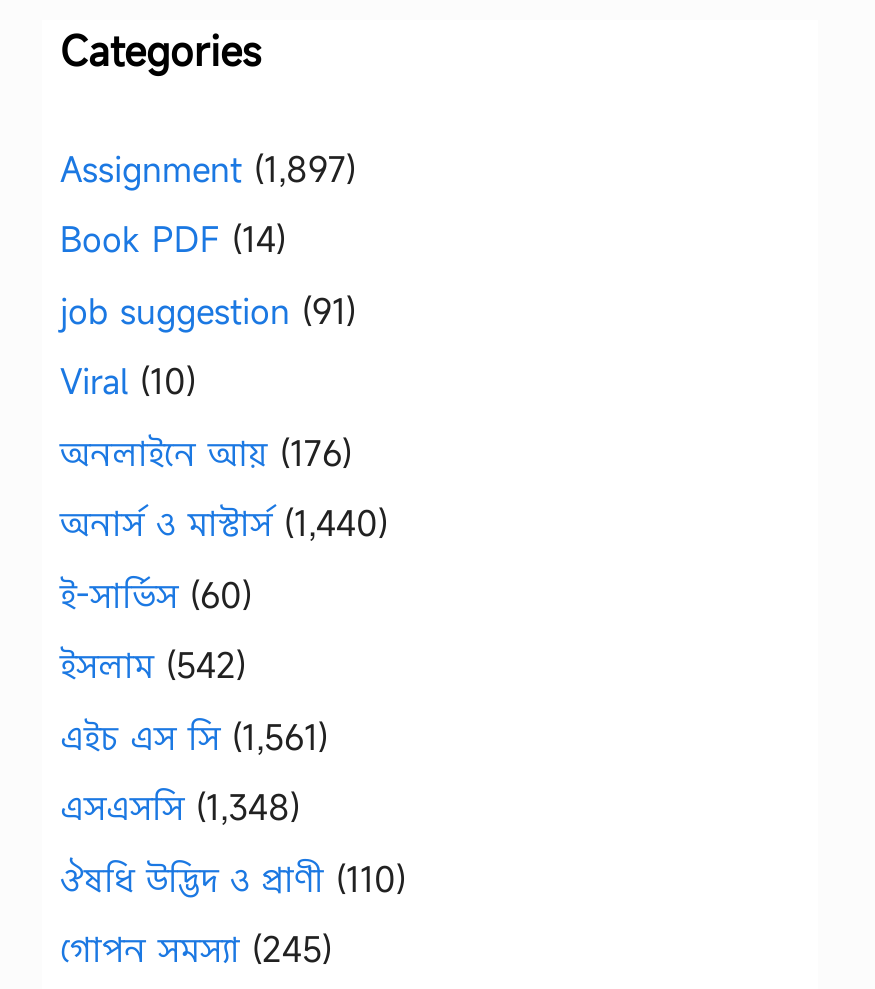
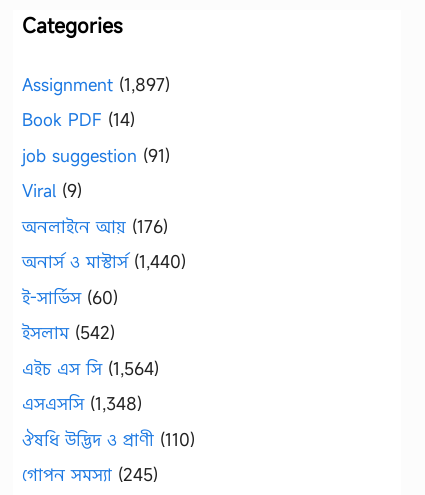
- Viral (10)
+ Viral (9)

- এইচ এস সি (1,561)
+ এইচ এস সি (1,564)
